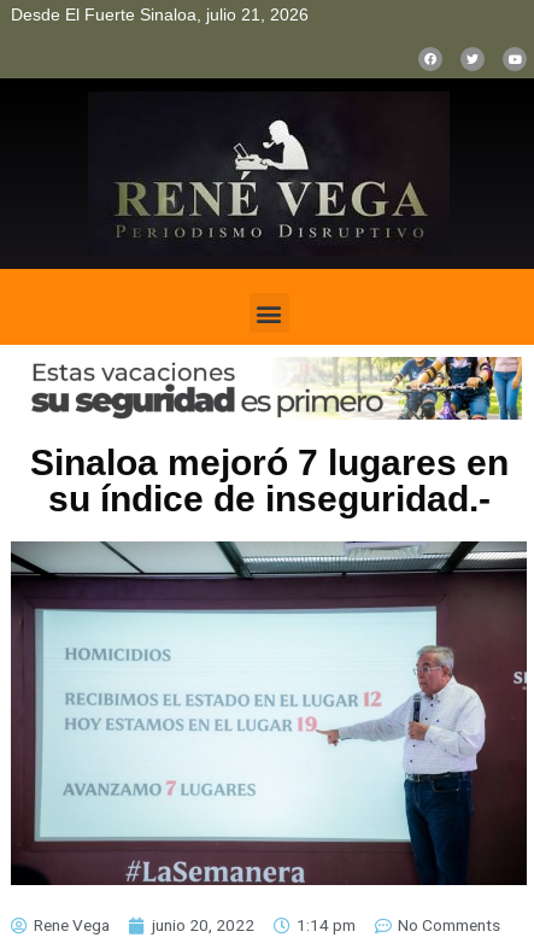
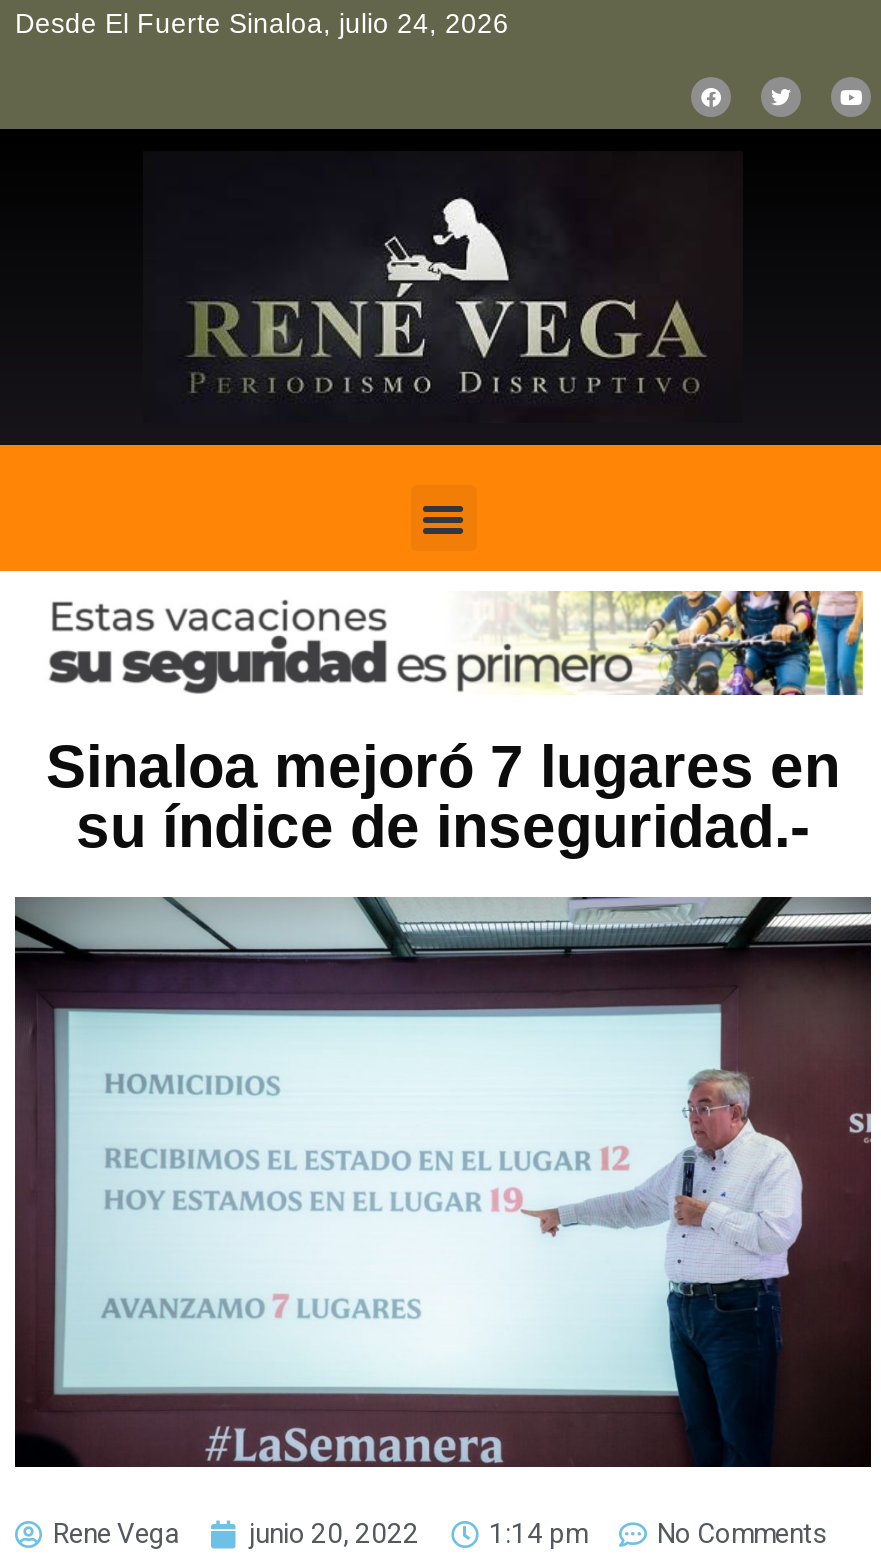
- Desde El Fuerte Sinaloa, julio 21, 2026
+ Desde El Fuerte Sinaloa, julio 24, 2026
